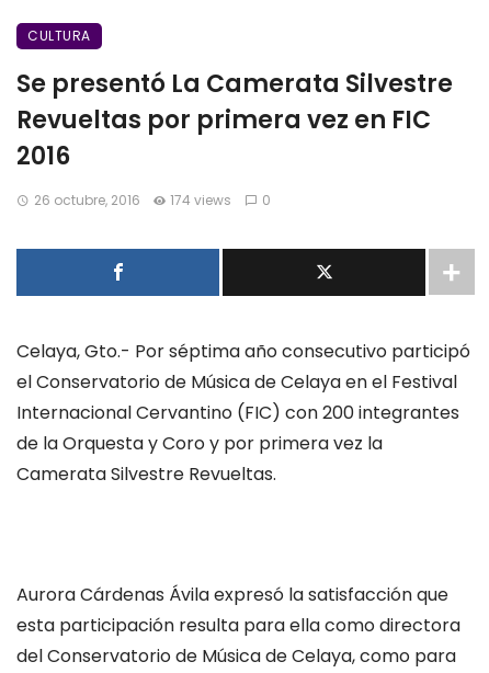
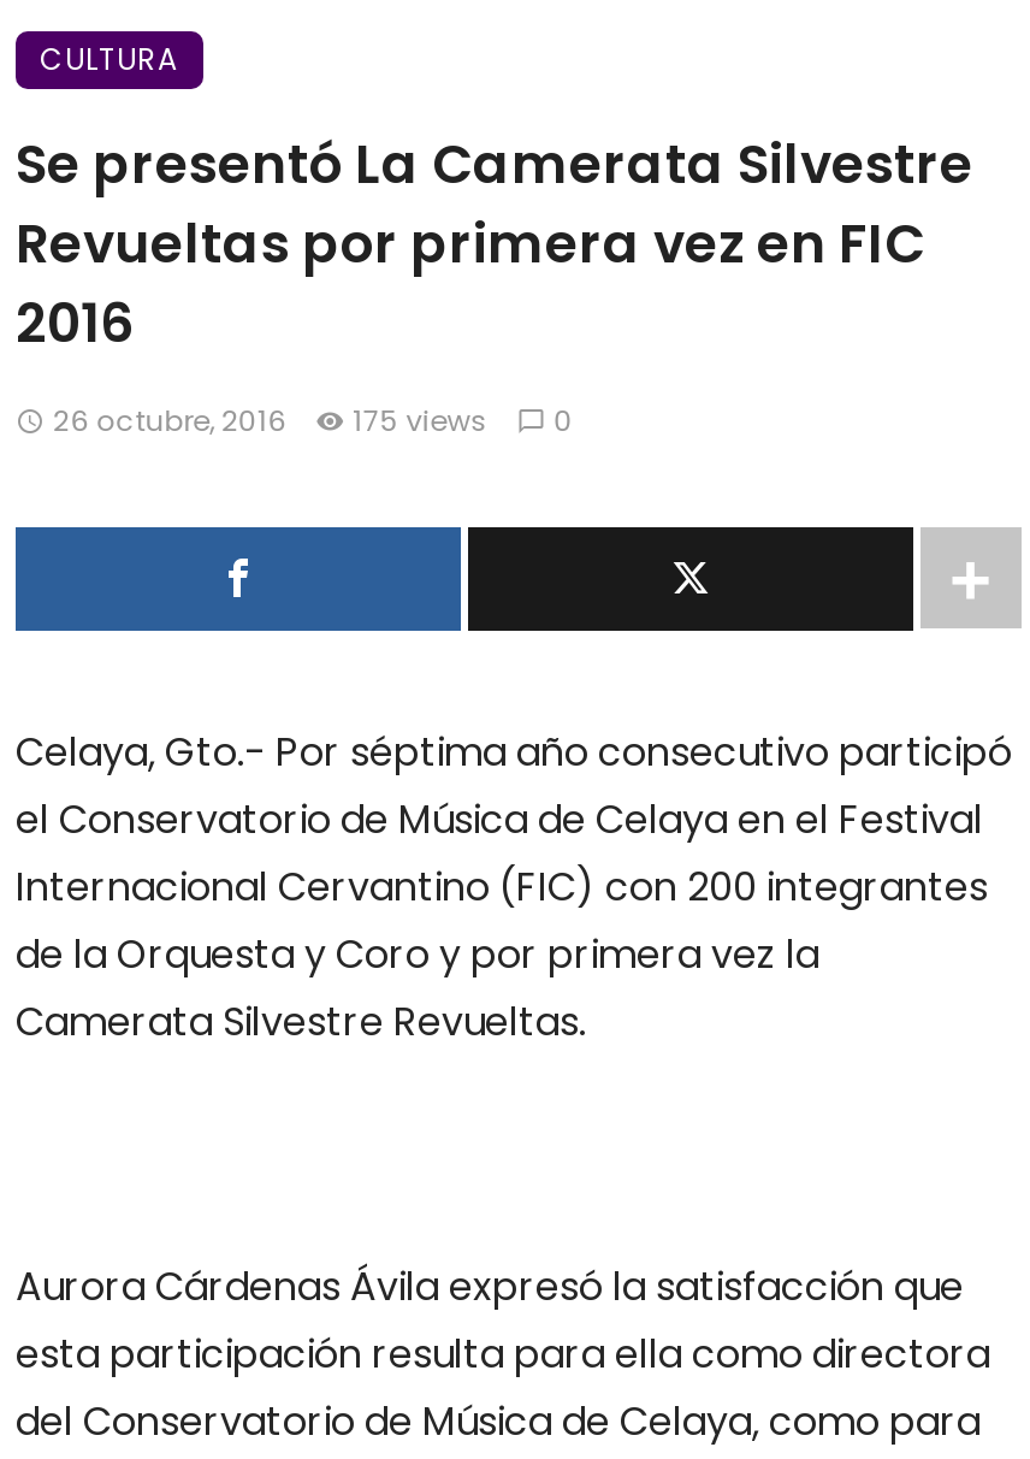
- 26 octubre, 2016 174 views 0
+ 26 octubre, 2016 175 views 0
